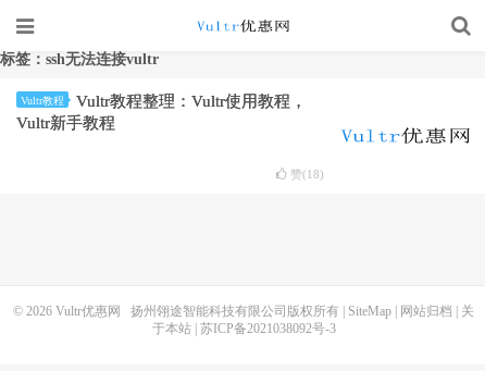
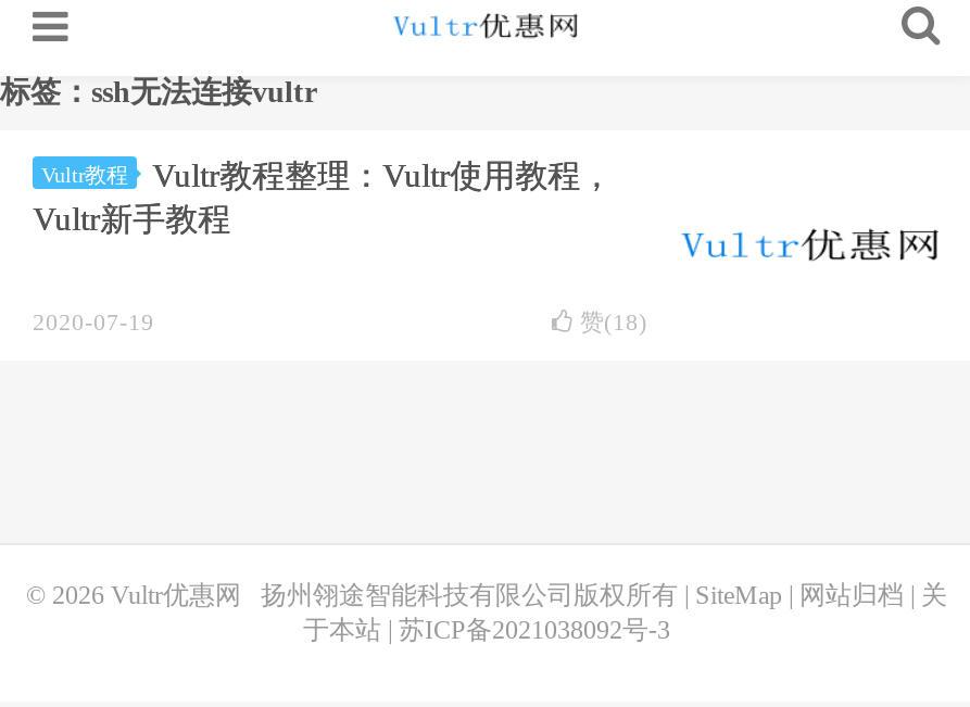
+ 2020-07-19
